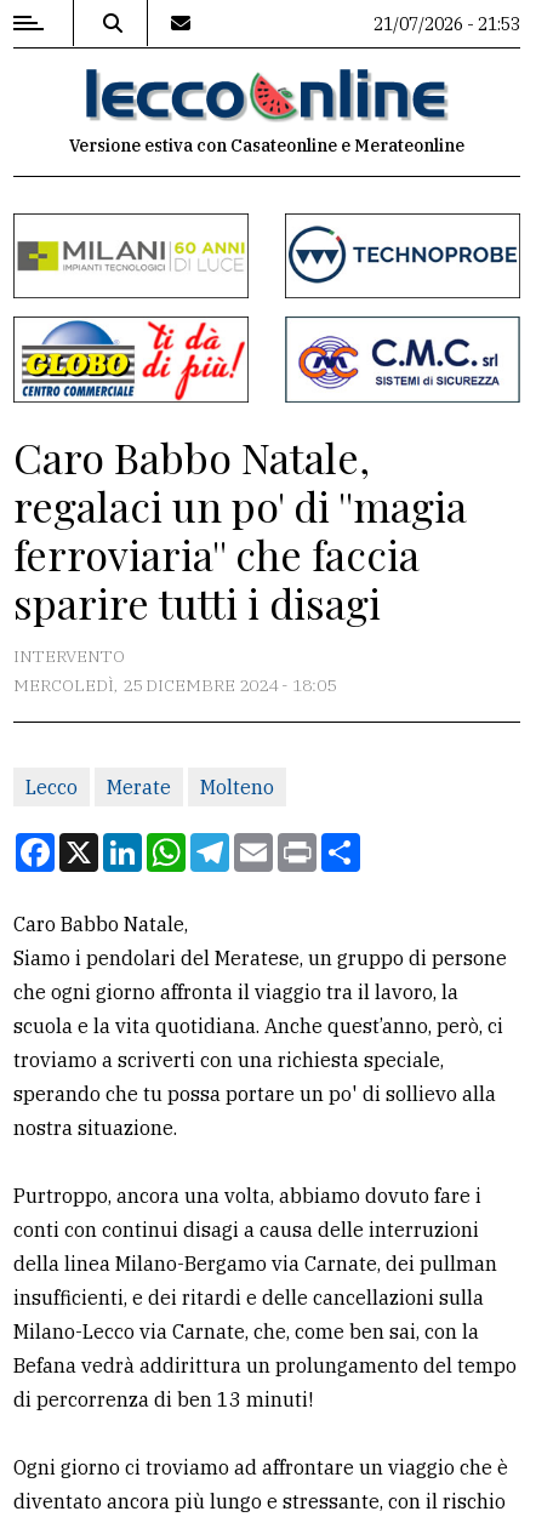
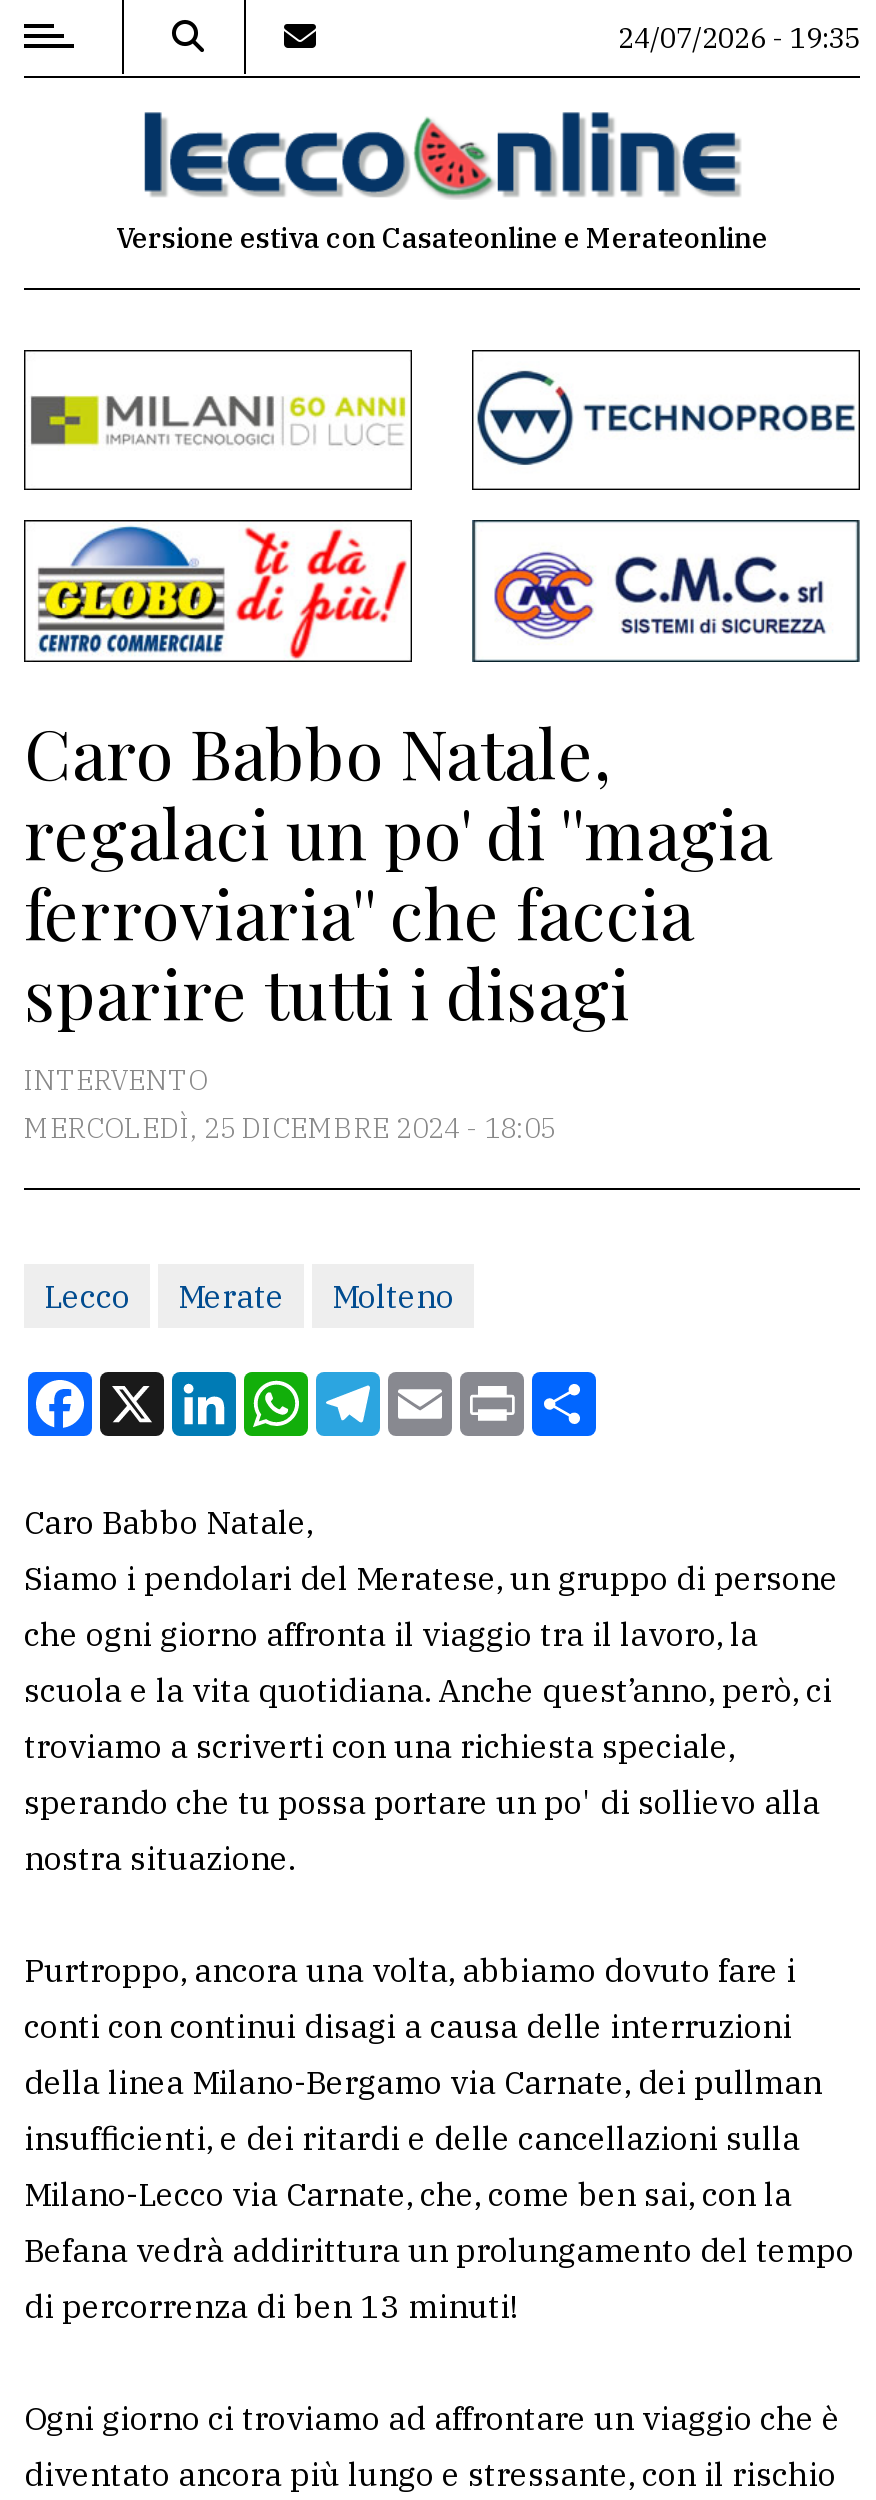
- 21/07/2026 - 21:53
+ 24/07/2026 - 19:35
